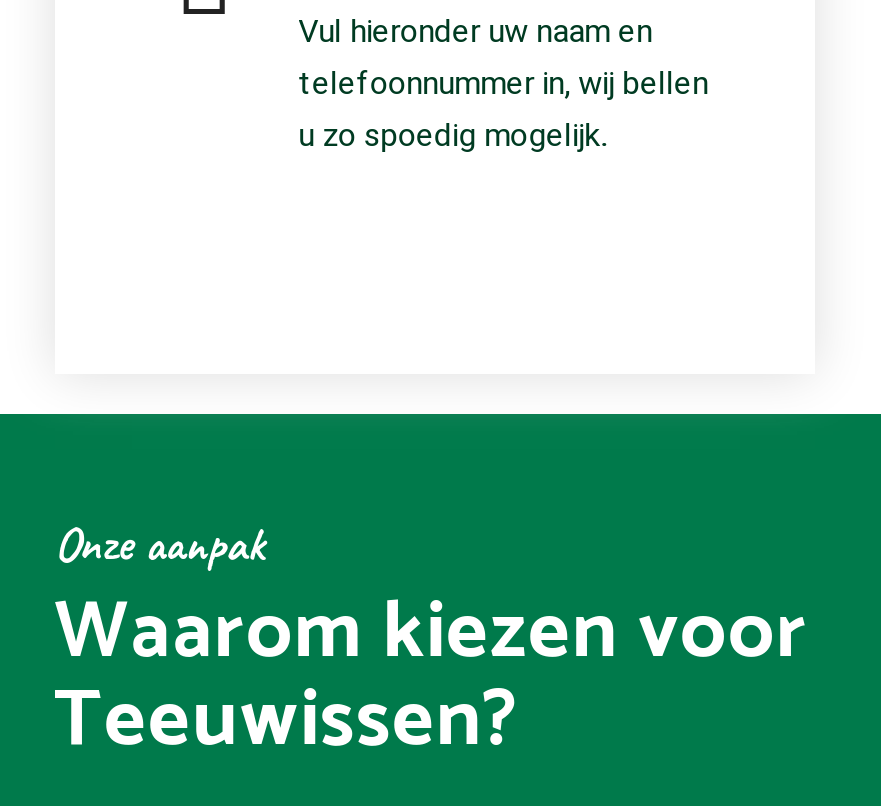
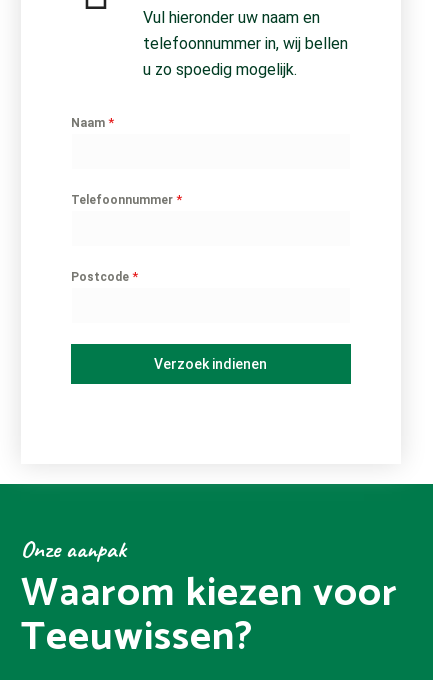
+ Naam *

+ Telefoonnummer *

+ Postcode *

+ Verzoek indienen
